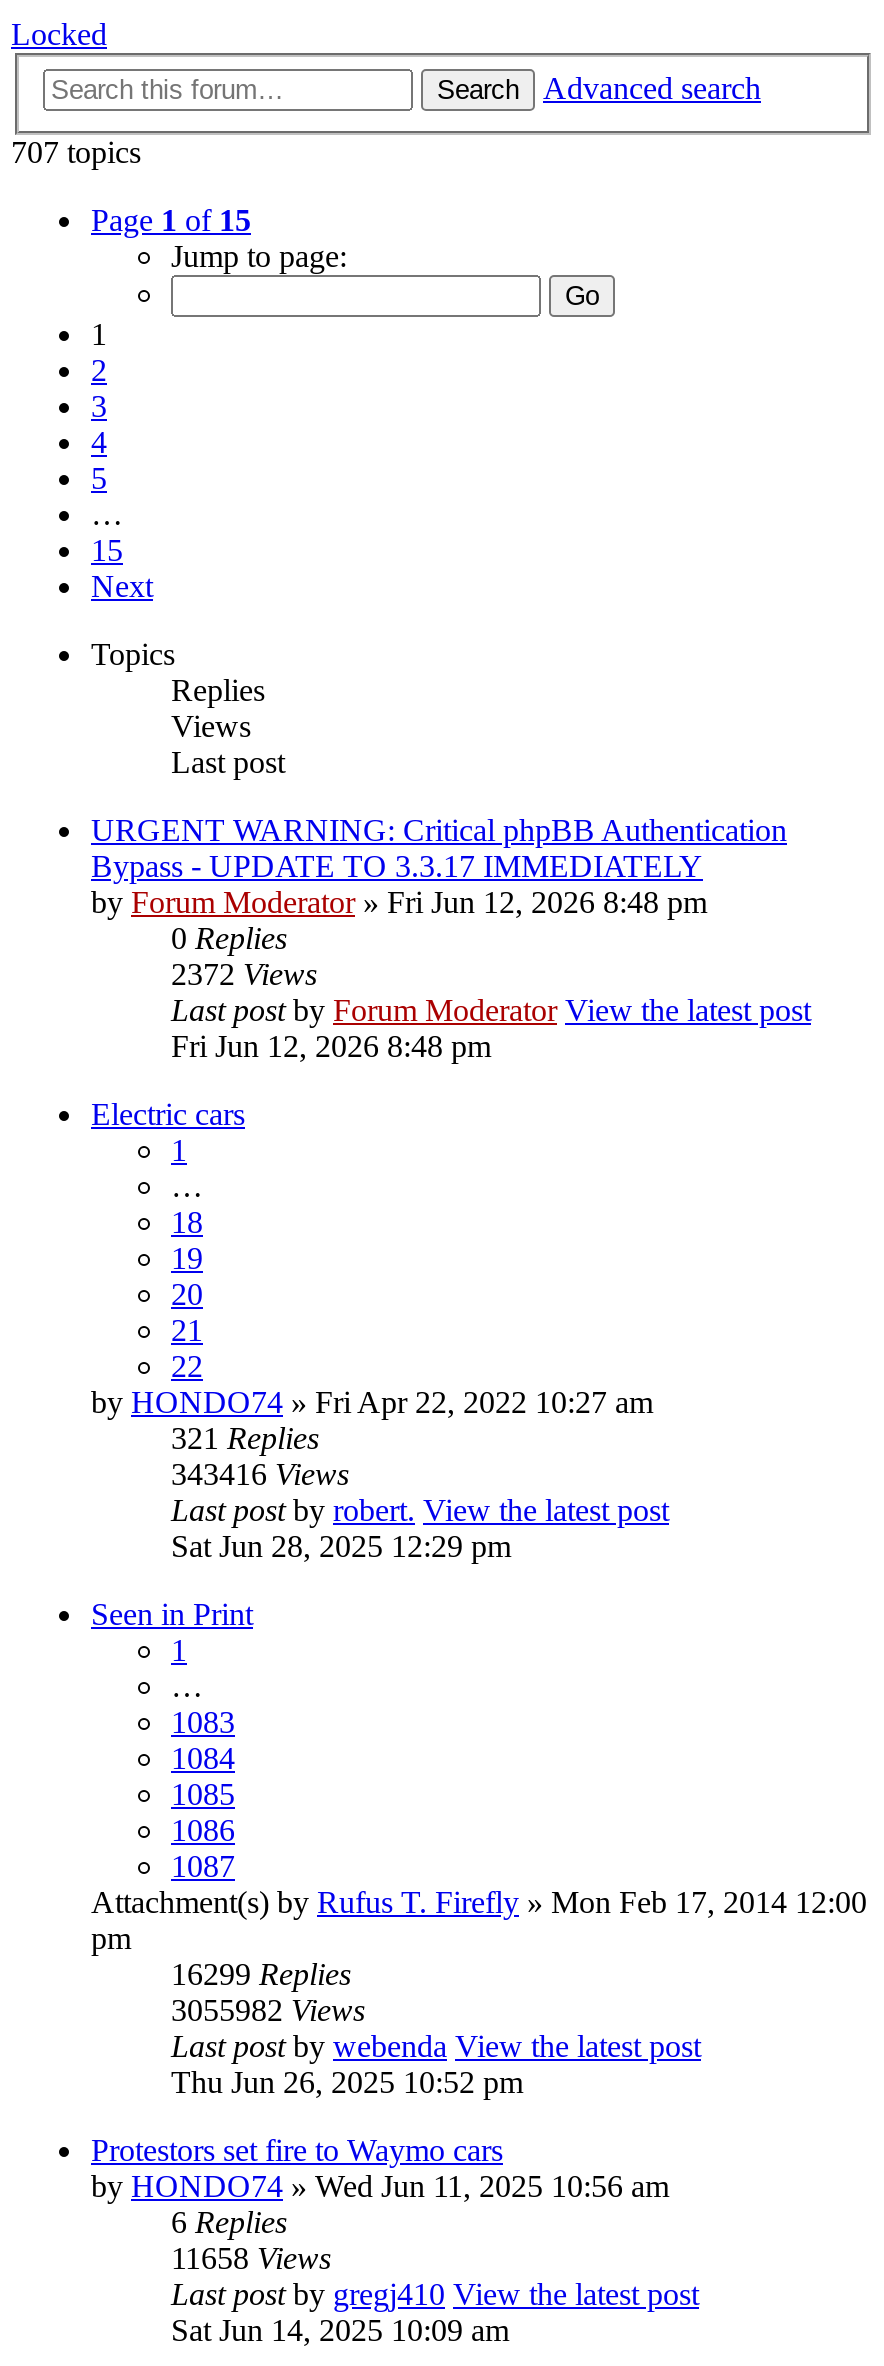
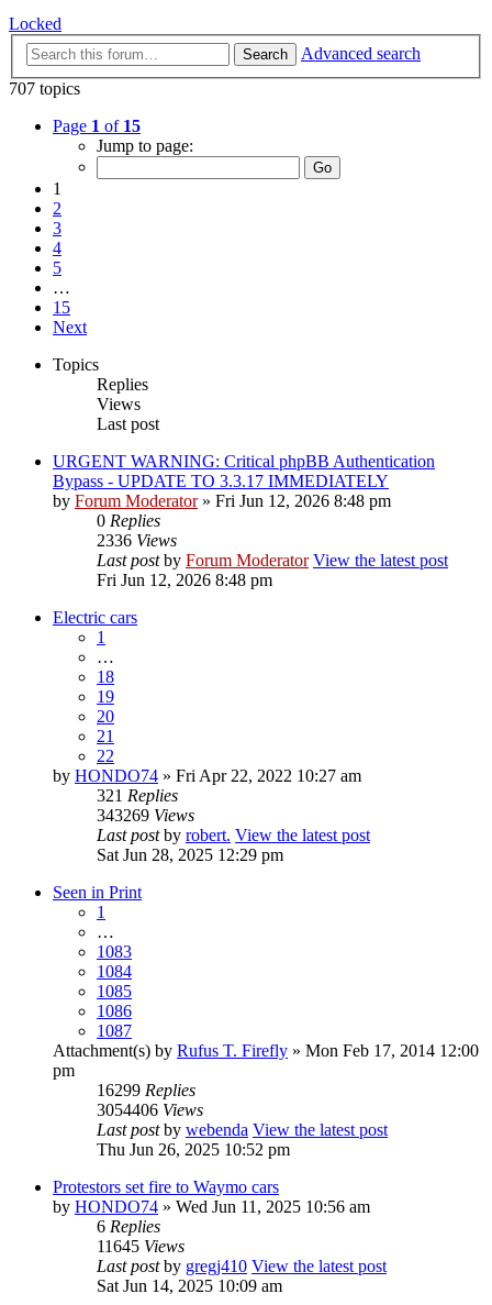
- 2372 Views
+ 2336 Views

- 343416 Views
+ 343269 Views

- 3055982 Views
+ 3054406 Views

- 11658 Views
+ 11645 Views
